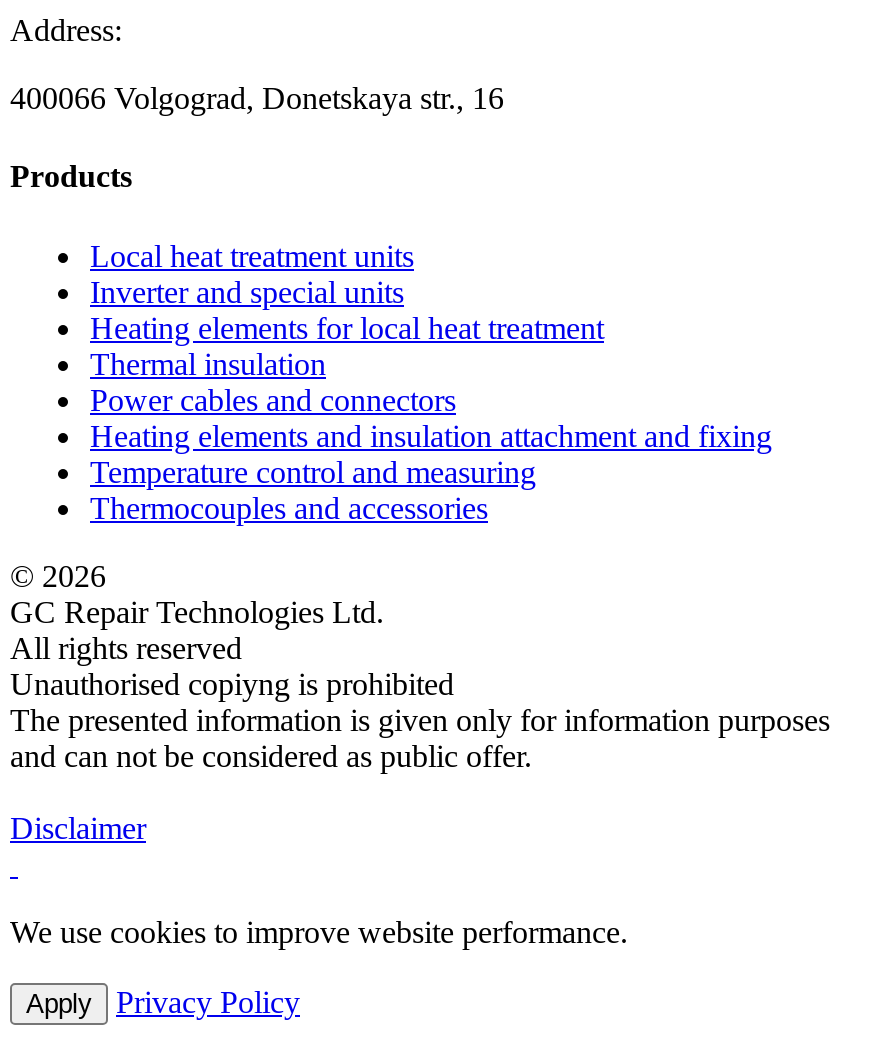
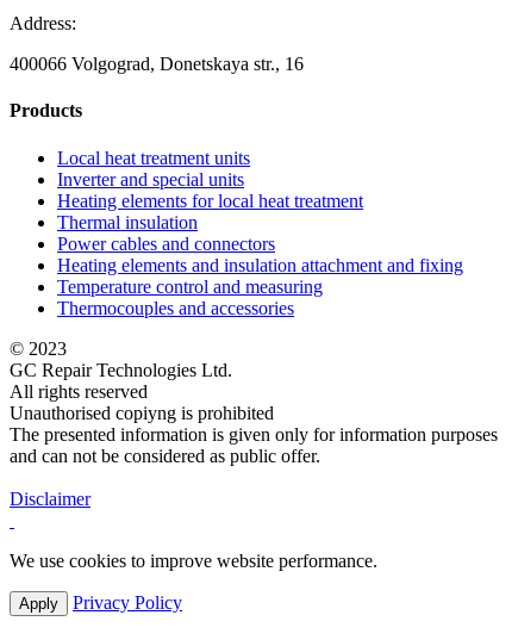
- © 2026
+ © 2023
